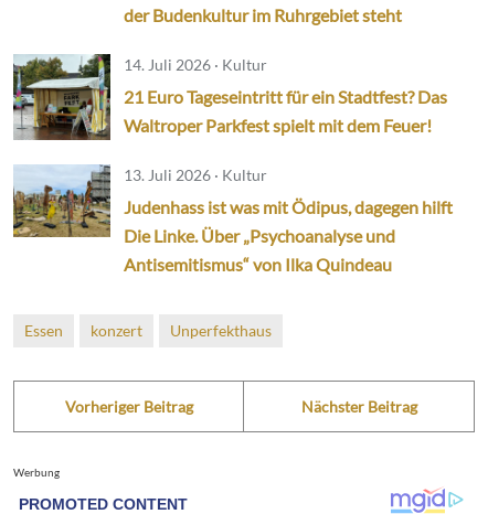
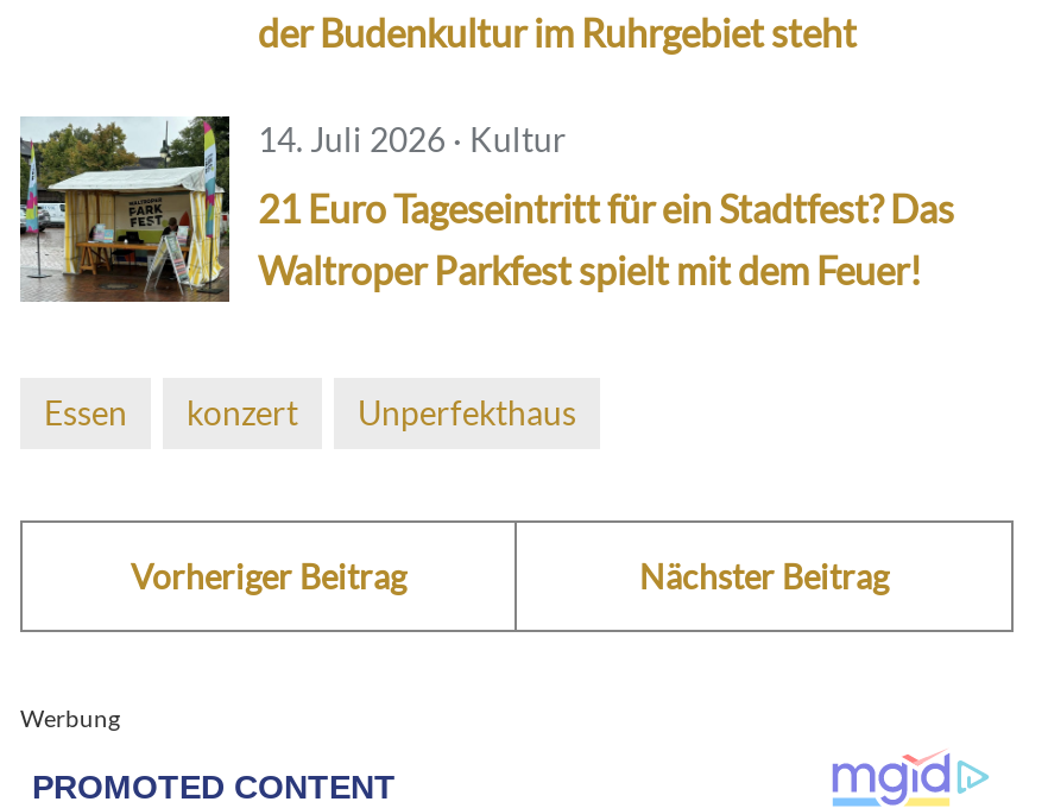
- [image]
- 13. Juli 2026 · Kultur
- Judenhass ist was mit Ödipus, dagegen hilft
- Die Linke. Über „Psychoanalyse und
- Antisemitismus“ von Ilka Quindeau
